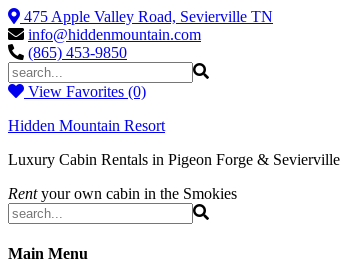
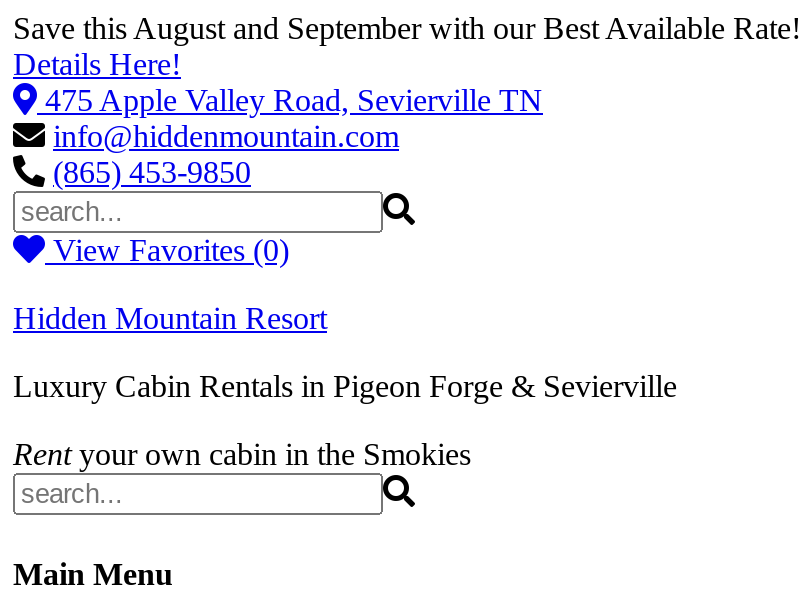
+ Save this August and September with our Best Available Rate!
+ Details Here!
